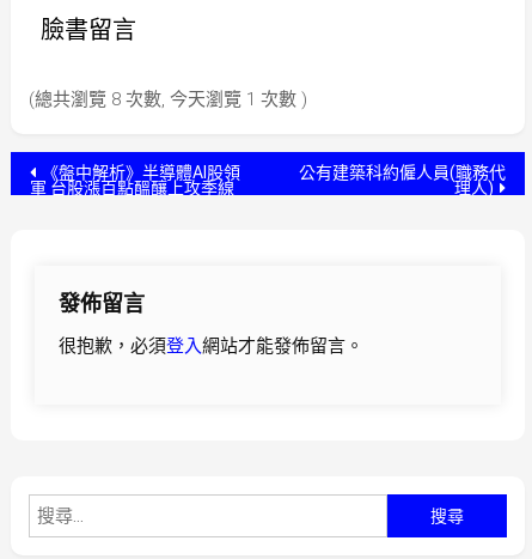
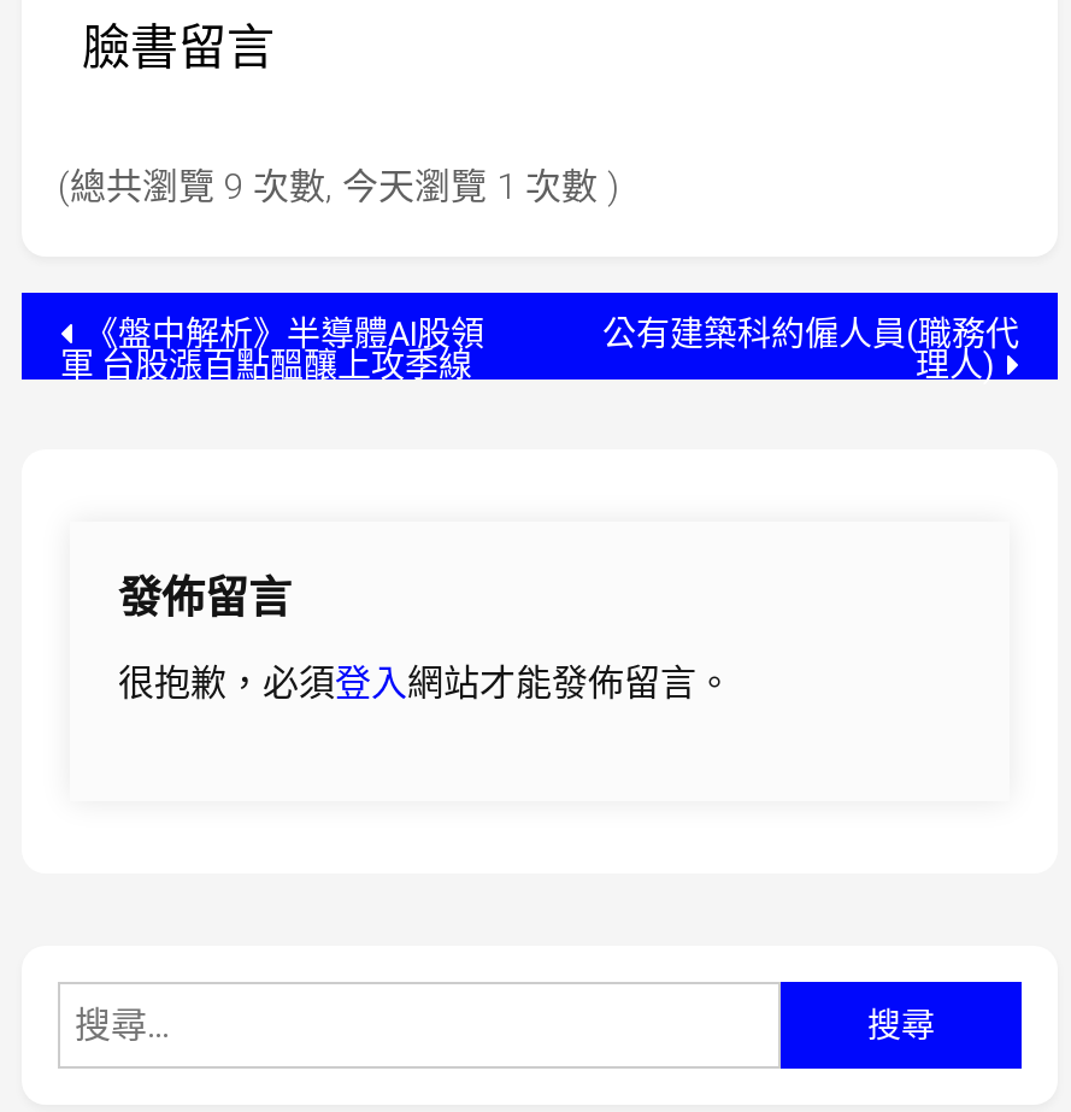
- (總共瀏覽 8 次數, 今天瀏覽 1 次數 )
+ (總共瀏覽 9 次數, 今天瀏覽 1 次數 )
